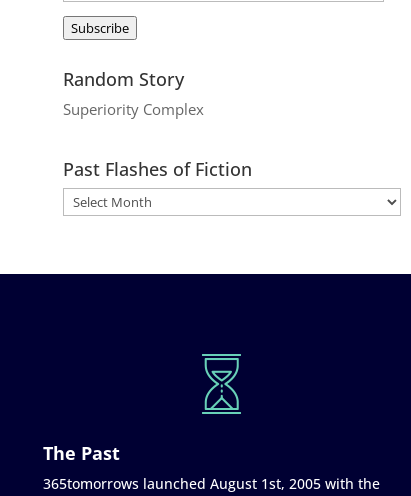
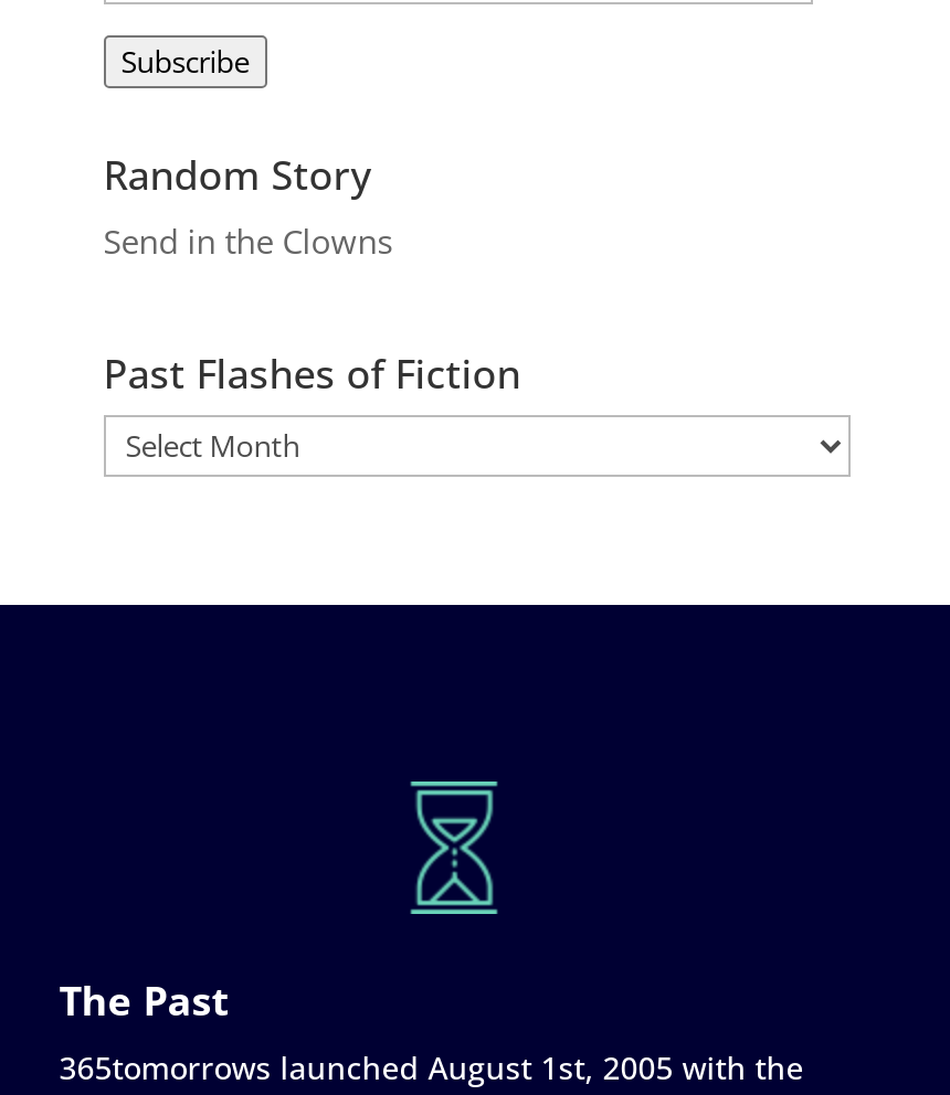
- Superiority Complex
+ Send in the Clowns
